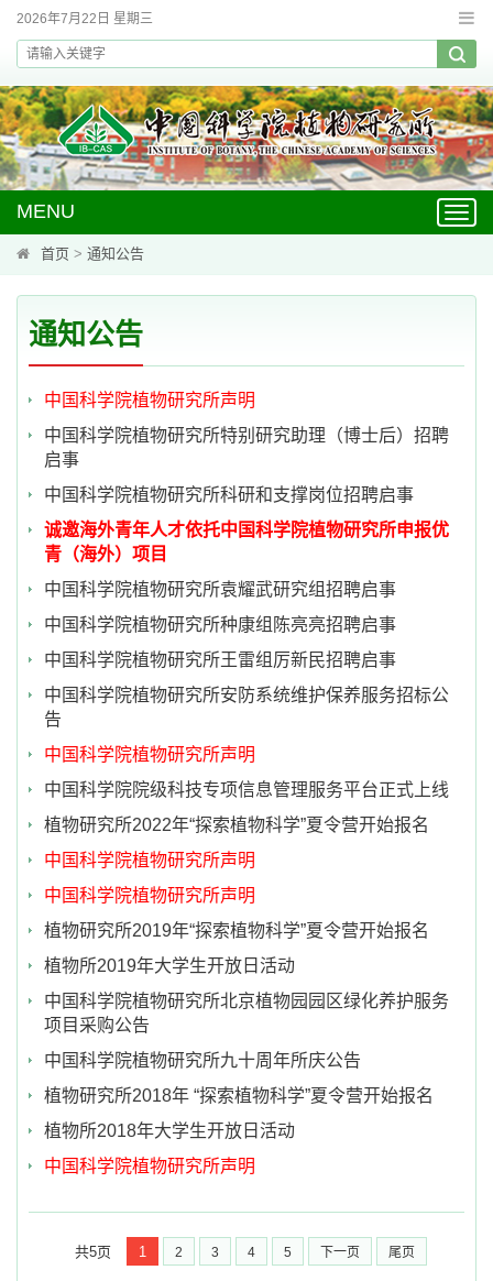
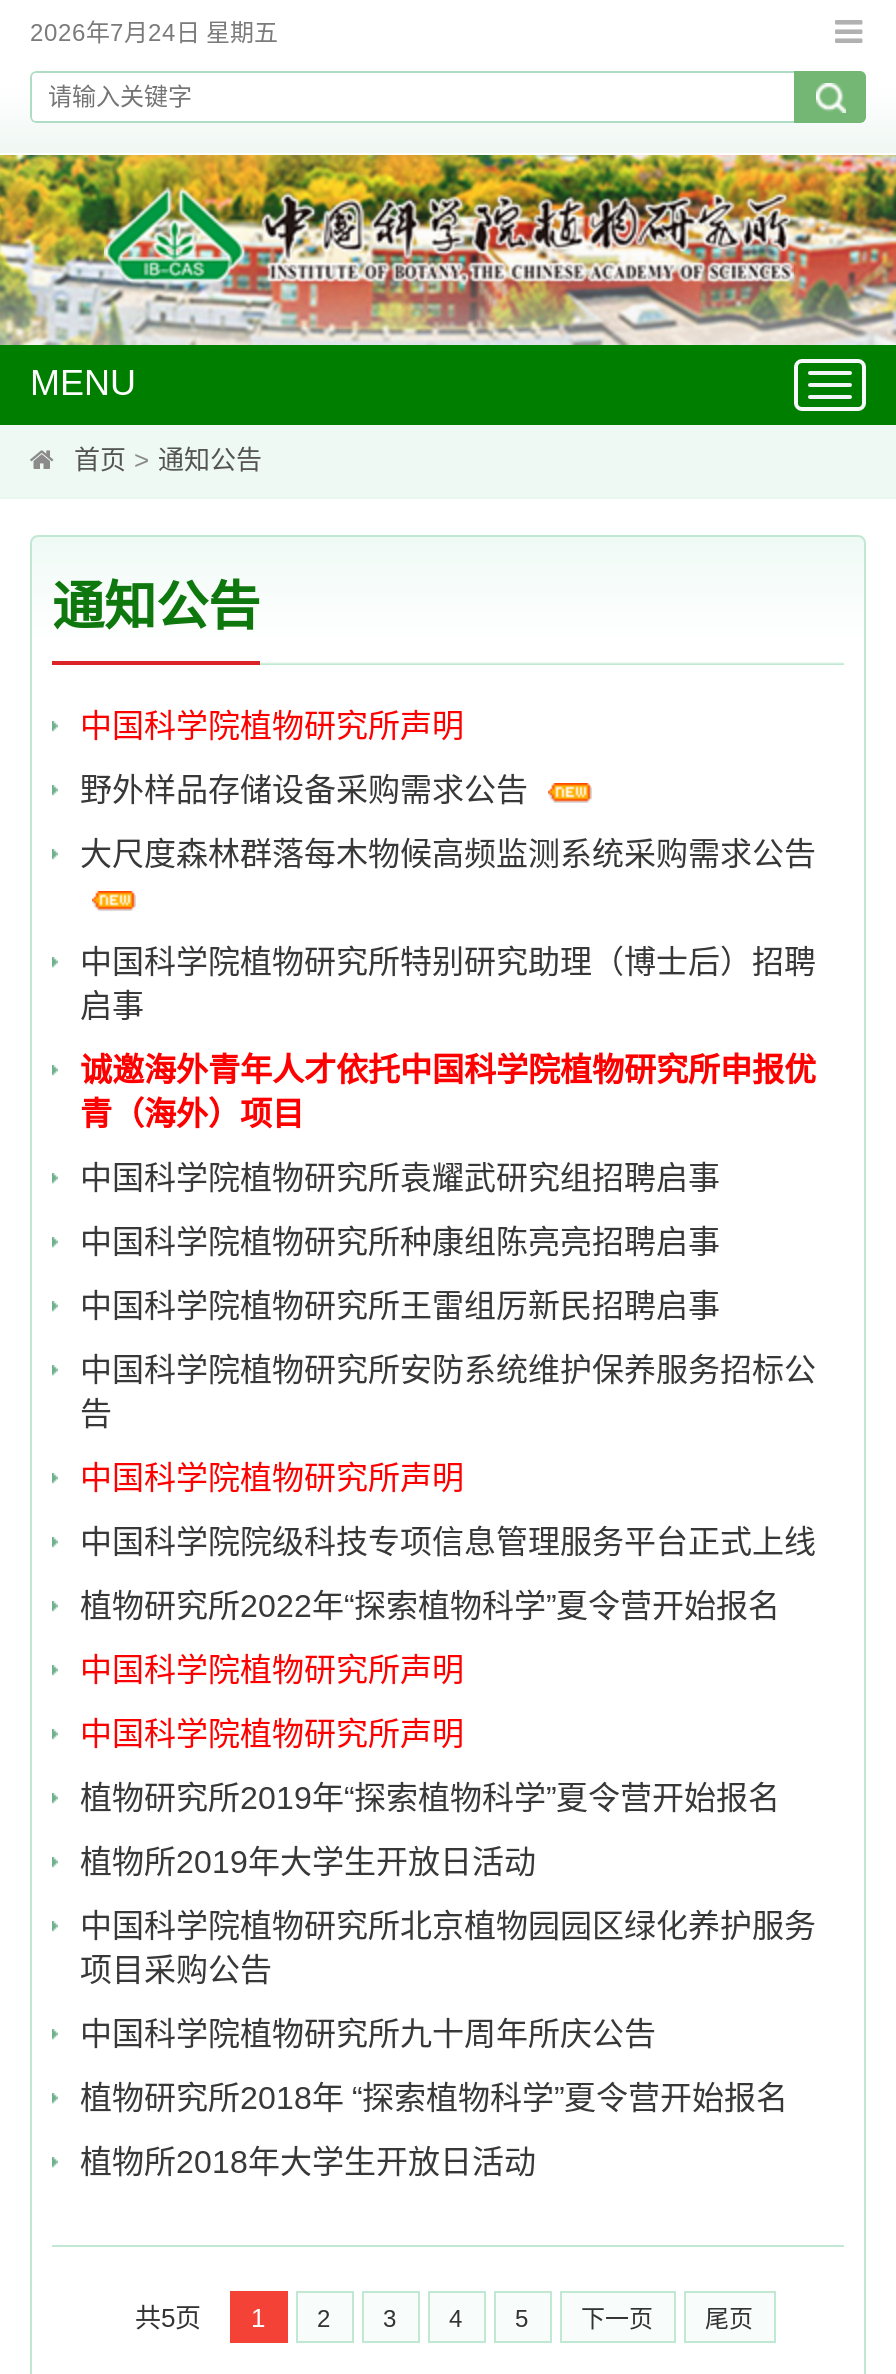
- 2026年7月22日 星期三
+ 2026年7月24日 星期五

+ 野外样品存储设备采购需求公告
+ 大尺度森林群落每木物候高频监测系统采购需求公告

moved down: 中国科学院植物研究所特别研究助理（博士后）招聘 | 启事

- 中国科学院植物研究所科研和支撑岗位招聘启事

moved down: 诚邀海外青年人才依托中国科学院植物研究所申报优 | 青（海外）项目 | 中国科学院植物研究所袁耀武研究组招聘启事 | ... | 植物研究所2018年 “探索植物科学”夏令营开始报名 | 植物所2018年大学生开放日活动

- 中国科学院植物研究所声明
